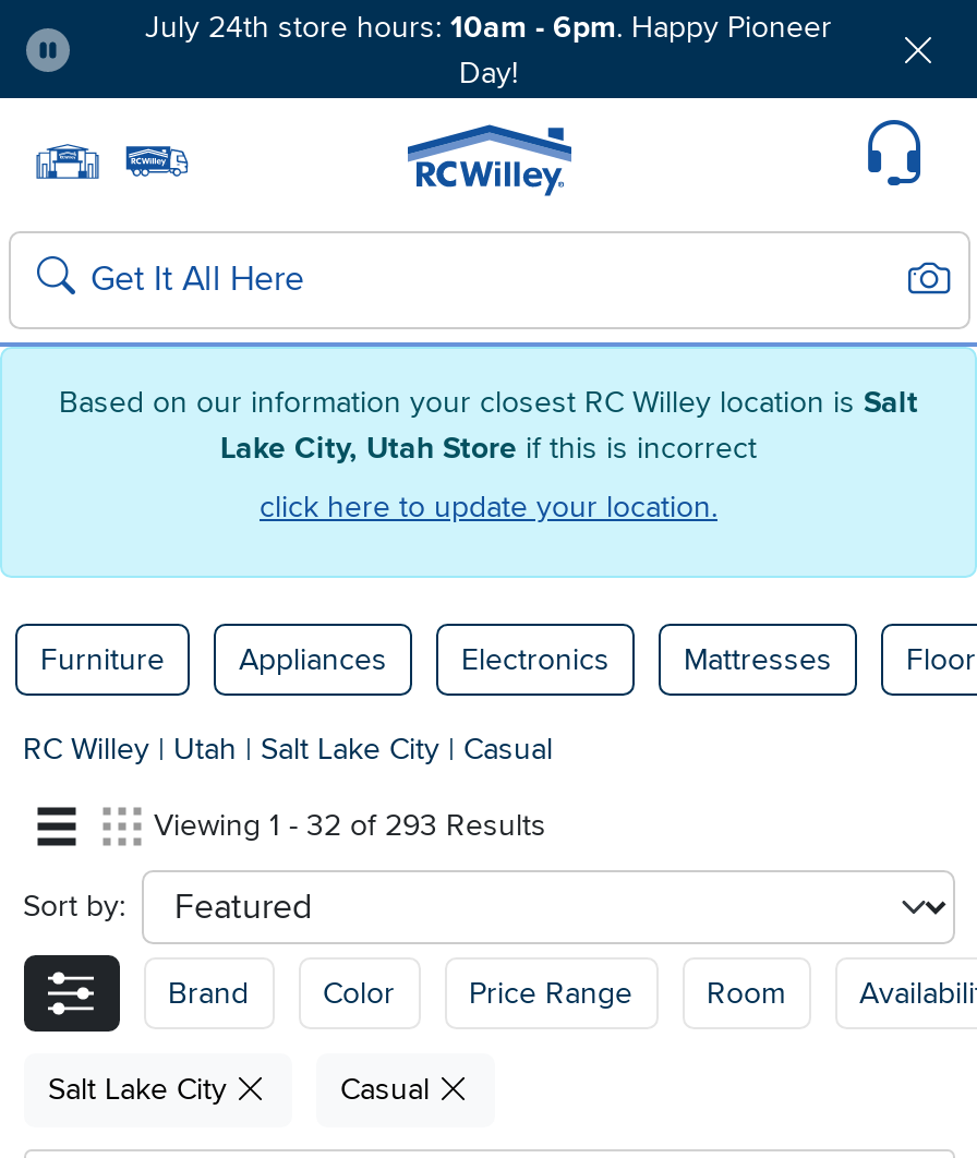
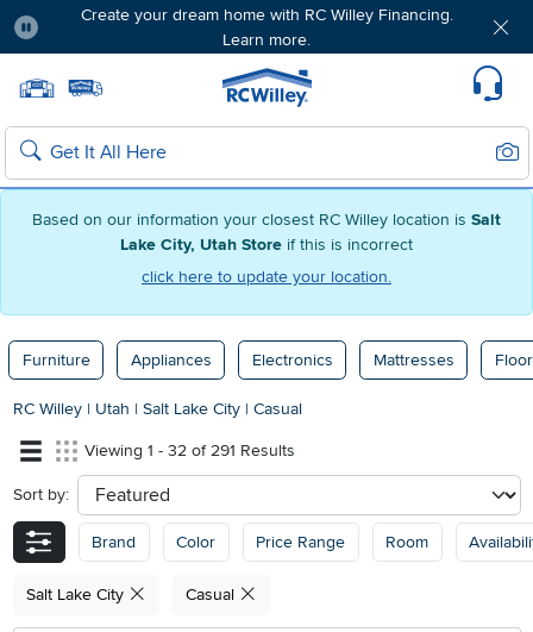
- July 24th store hours: 10am - 6pm. Happy Pioneer
- Day!
+ Create your dream home with RC Willey Financing.
+ Learn more.

- Viewing 1 - 32 of 293 Results
+ Viewing 1 - 32 of 291 Results
